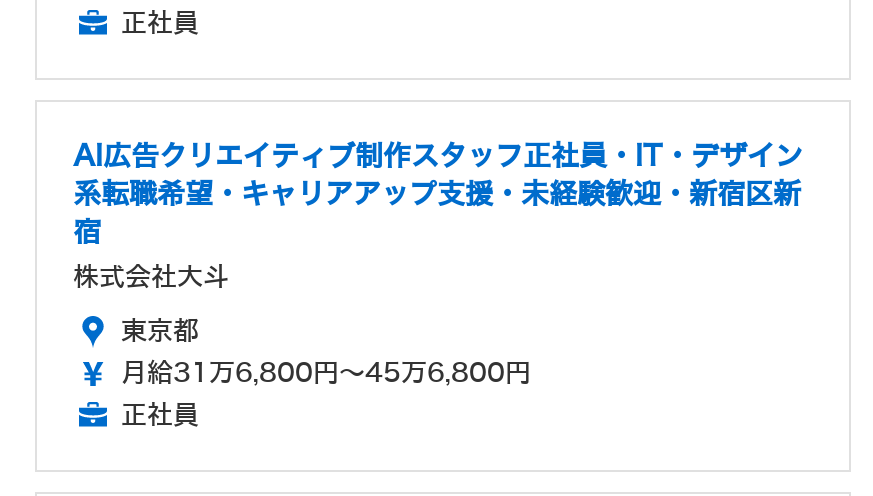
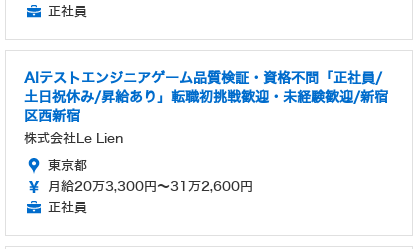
- AI広告クリエイティブ制作スタッフ正社員・IT・デザイン
- 系転職希望・キャリアアップ支援・未経験歓迎・新宿区新
- 宿
+ AIテストエンジニアゲーム品質検証・資格不問「正社員/
+ 土日祝休み/昇給あり」転職初挑戦歓迎・未経験歓迎/新宿
+ 区西新宿

- 株式会社大斗
+ 株式会社Le Lien

- 月給31万6,800円～45万6,800円
+ 月給20万3,300円～31万2,600円
